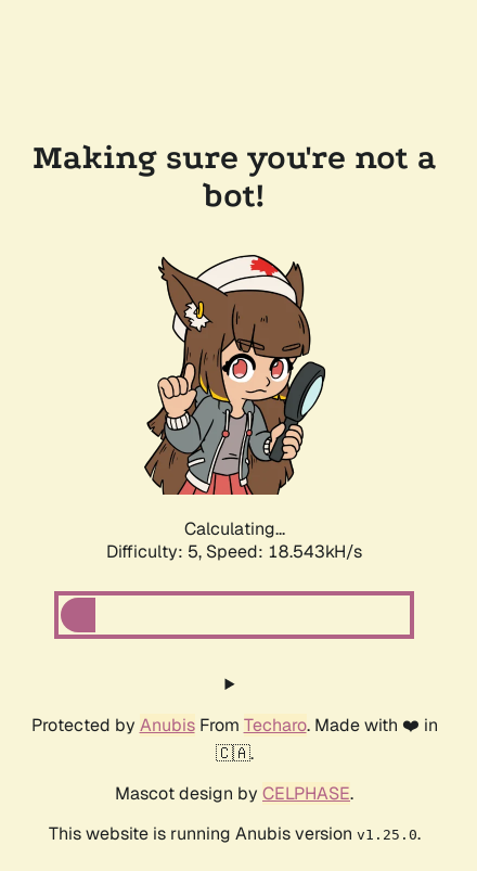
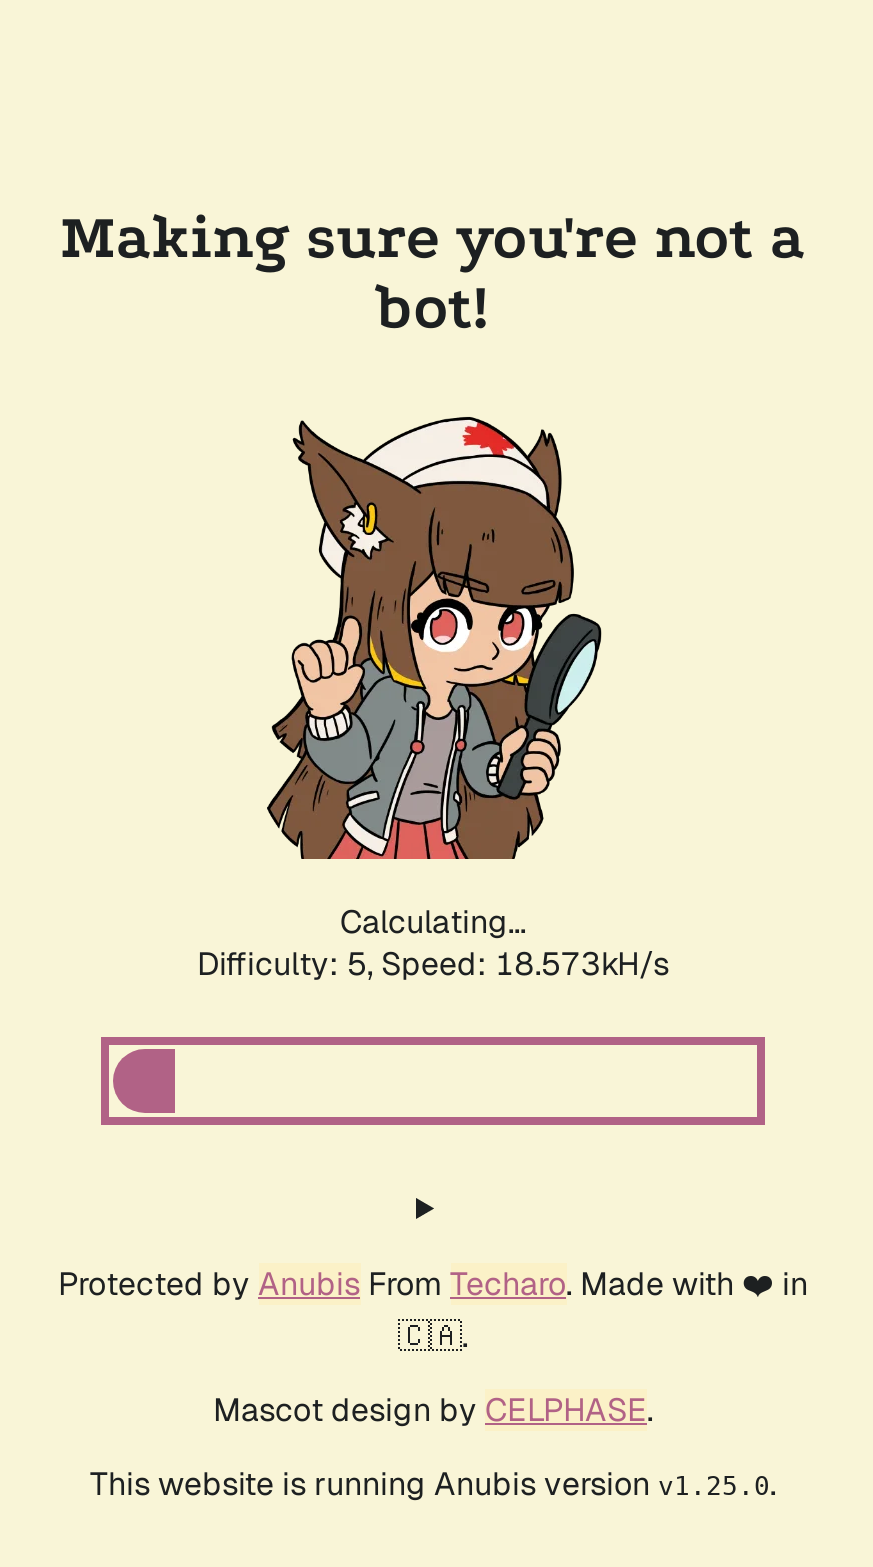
- Difficulty: 5, Speed: 18.543kH/s
+ Difficulty: 5, Speed: 18.573kH/s
